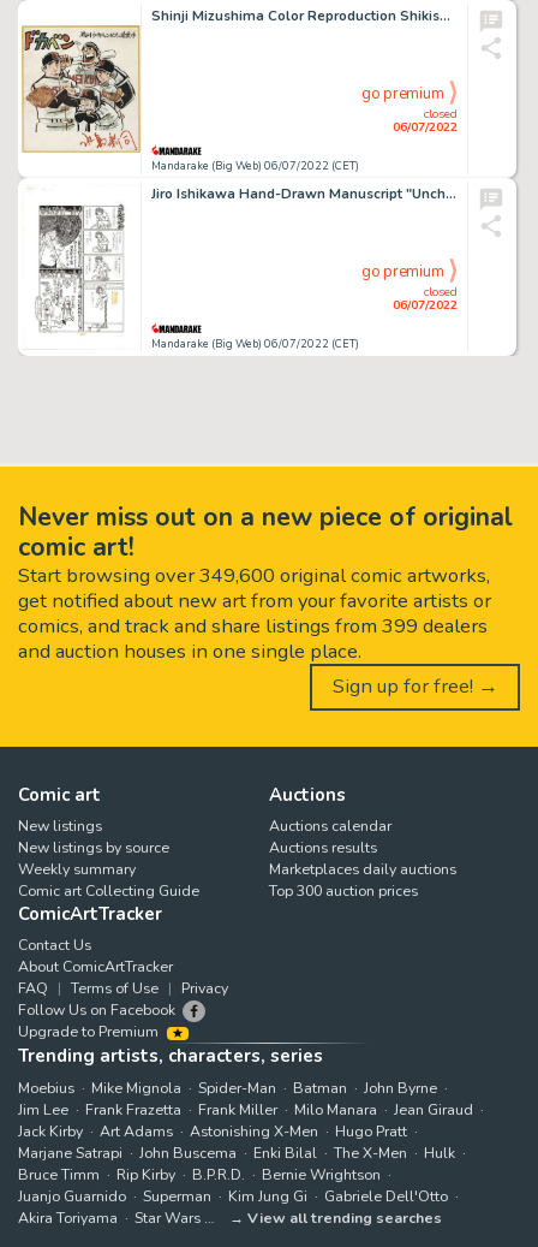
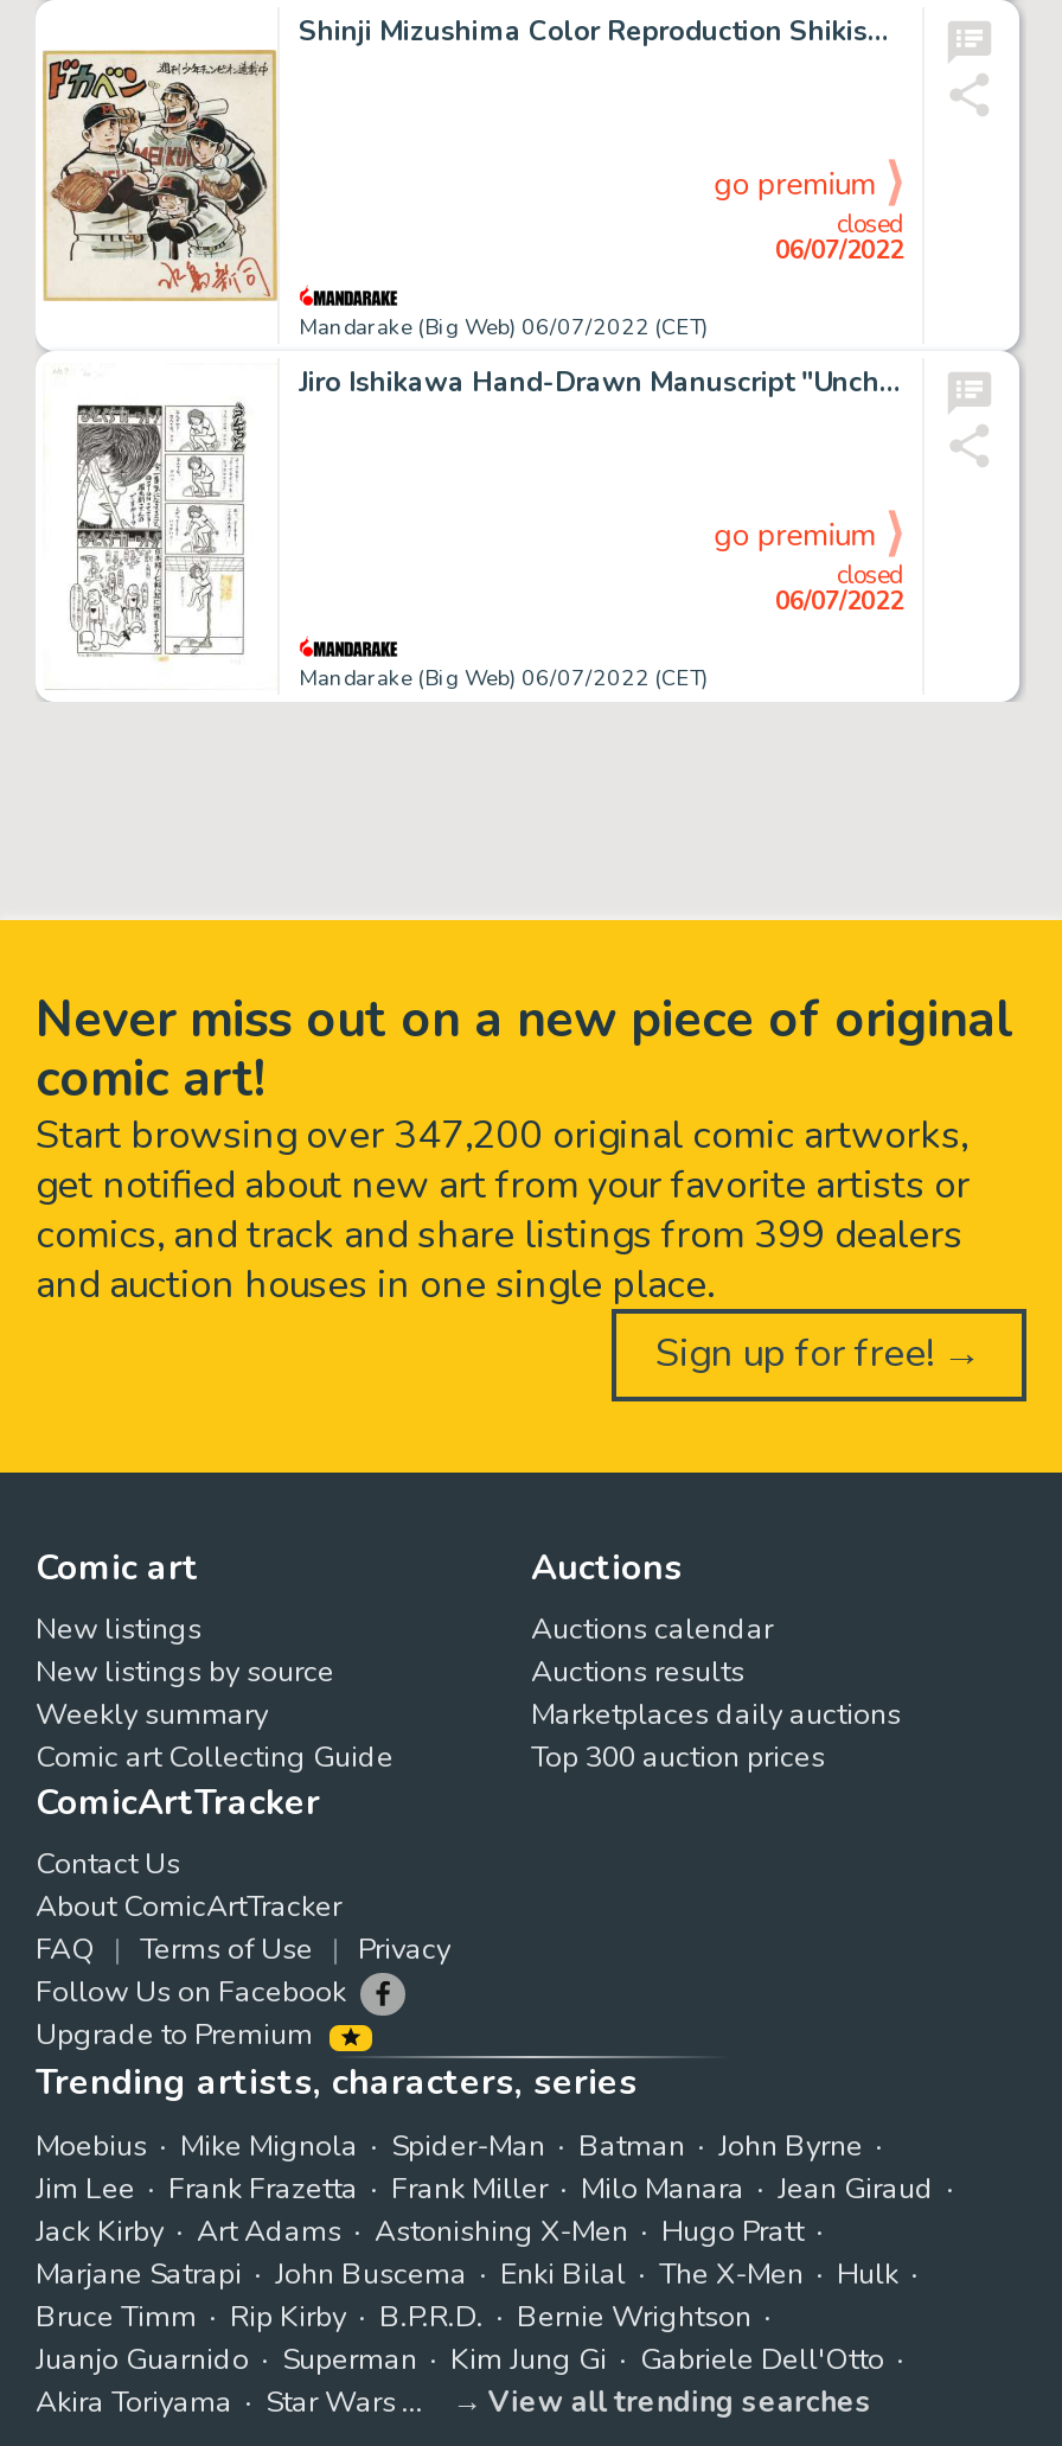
- Start browsing over 349,600 original comic artworks,
+ Start browsing over 347,200 original comic artworks,
